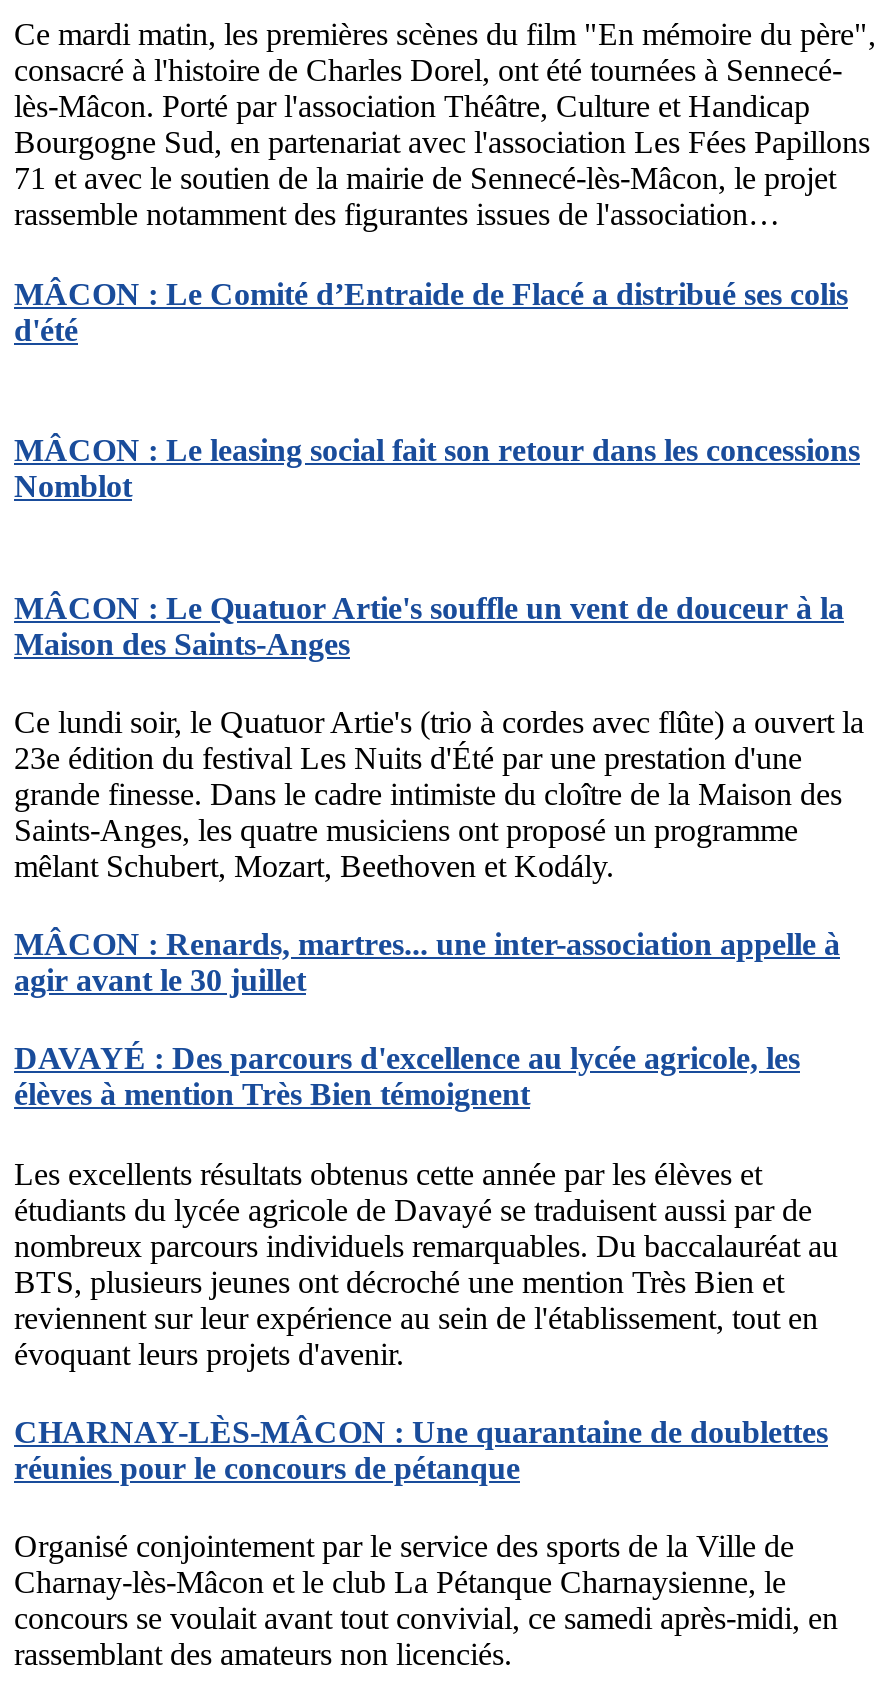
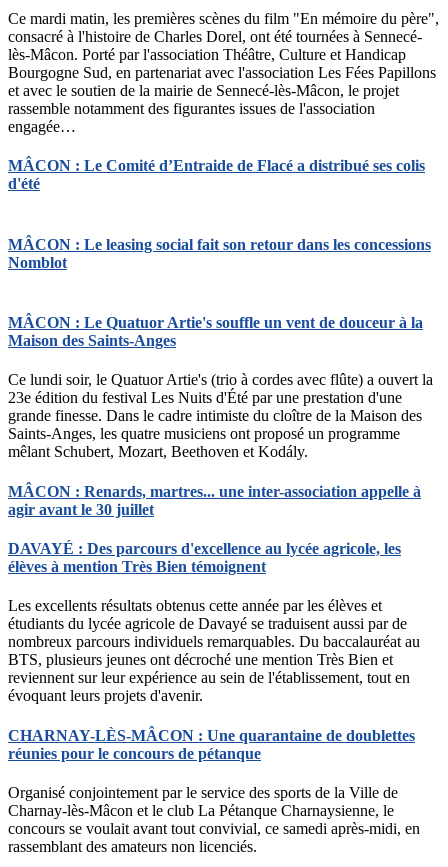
- 71 et avec le soutien de la mairie de Sennecé-lès-Mâcon, le projet
- rassemble notamment des figurantes issues de l'association…
+ et avec le soutien de la mairie de Sennecé-lès-Mâcon, le projet
+ rassemble notamment des figurantes issues de l'association
+ engagée…
